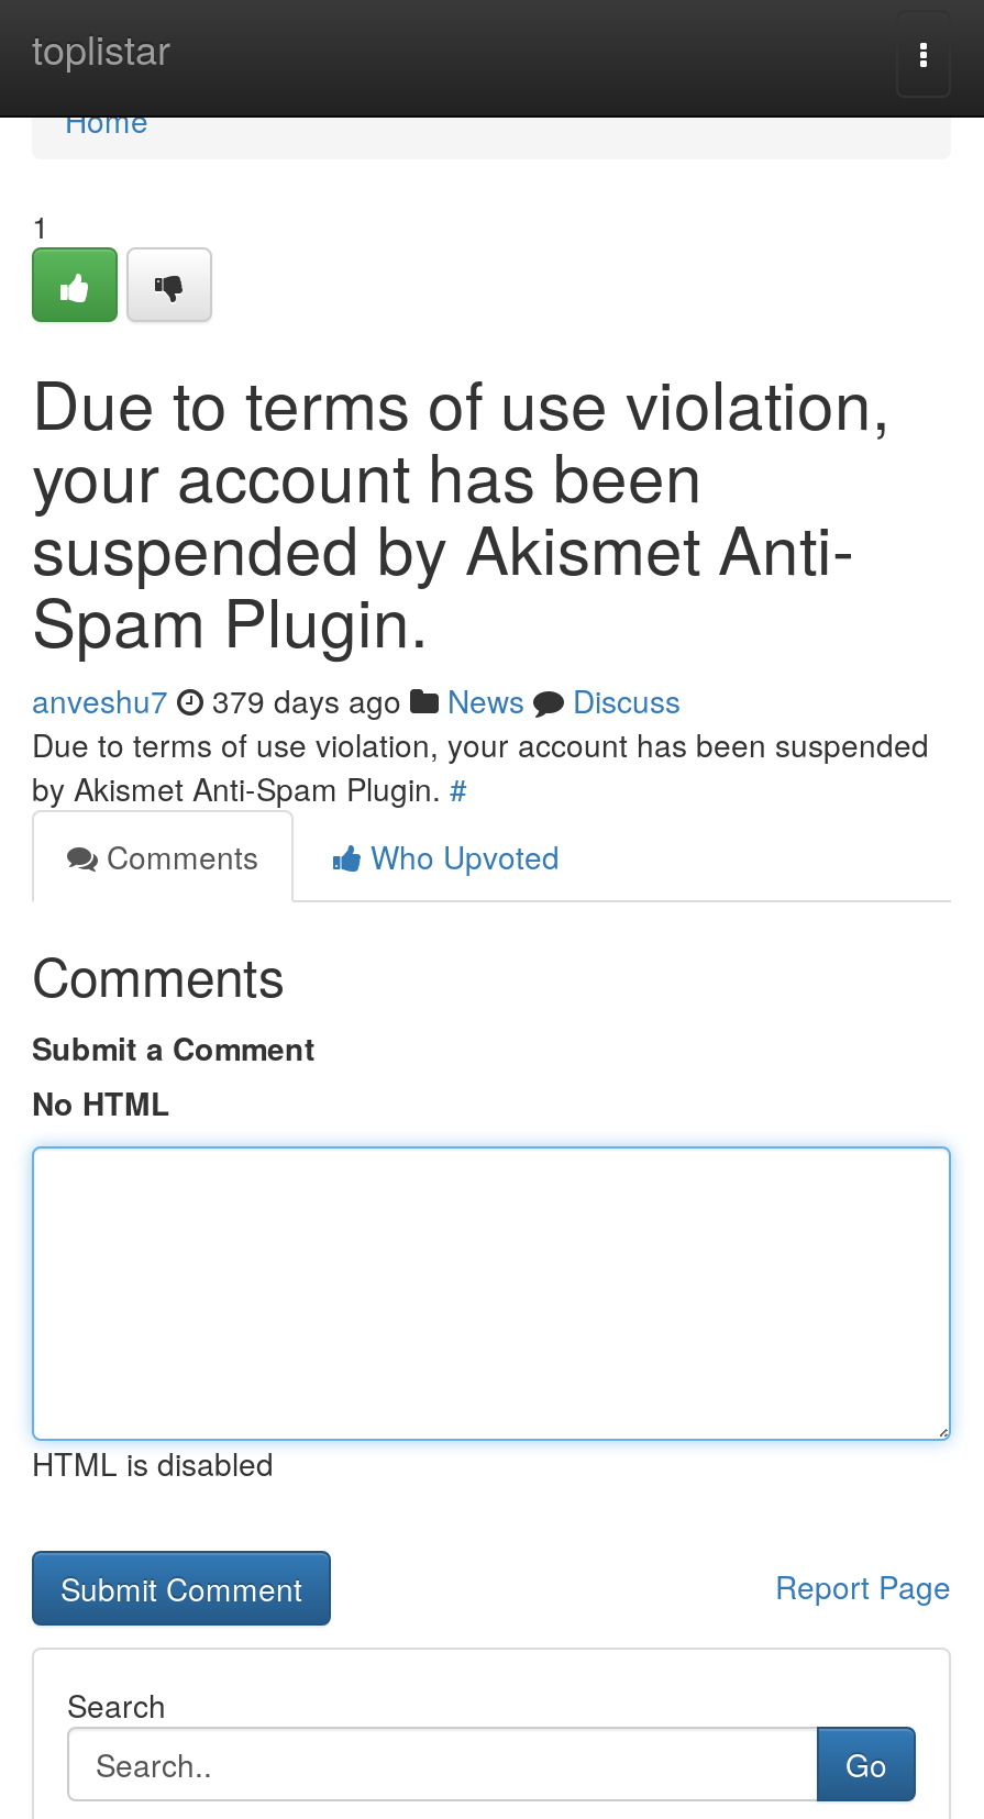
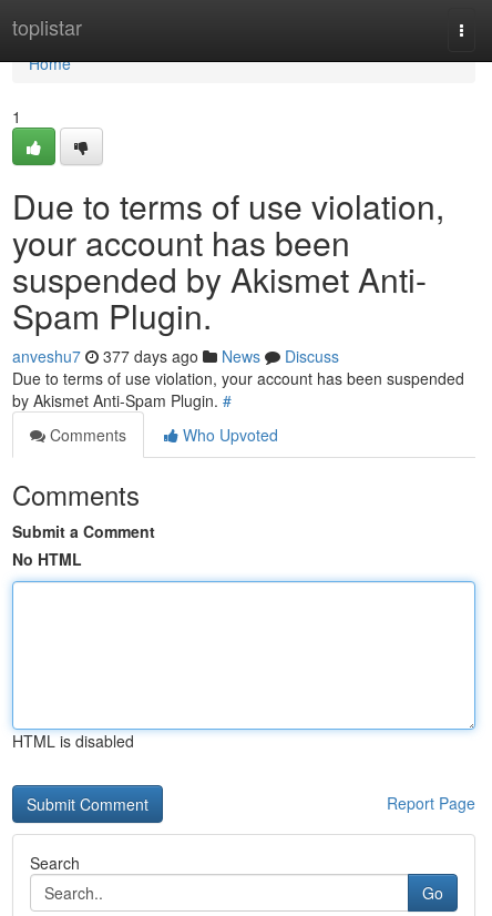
- anveshu7 379 days ago News Discuss
+ anveshu7 377 days ago News Discuss
